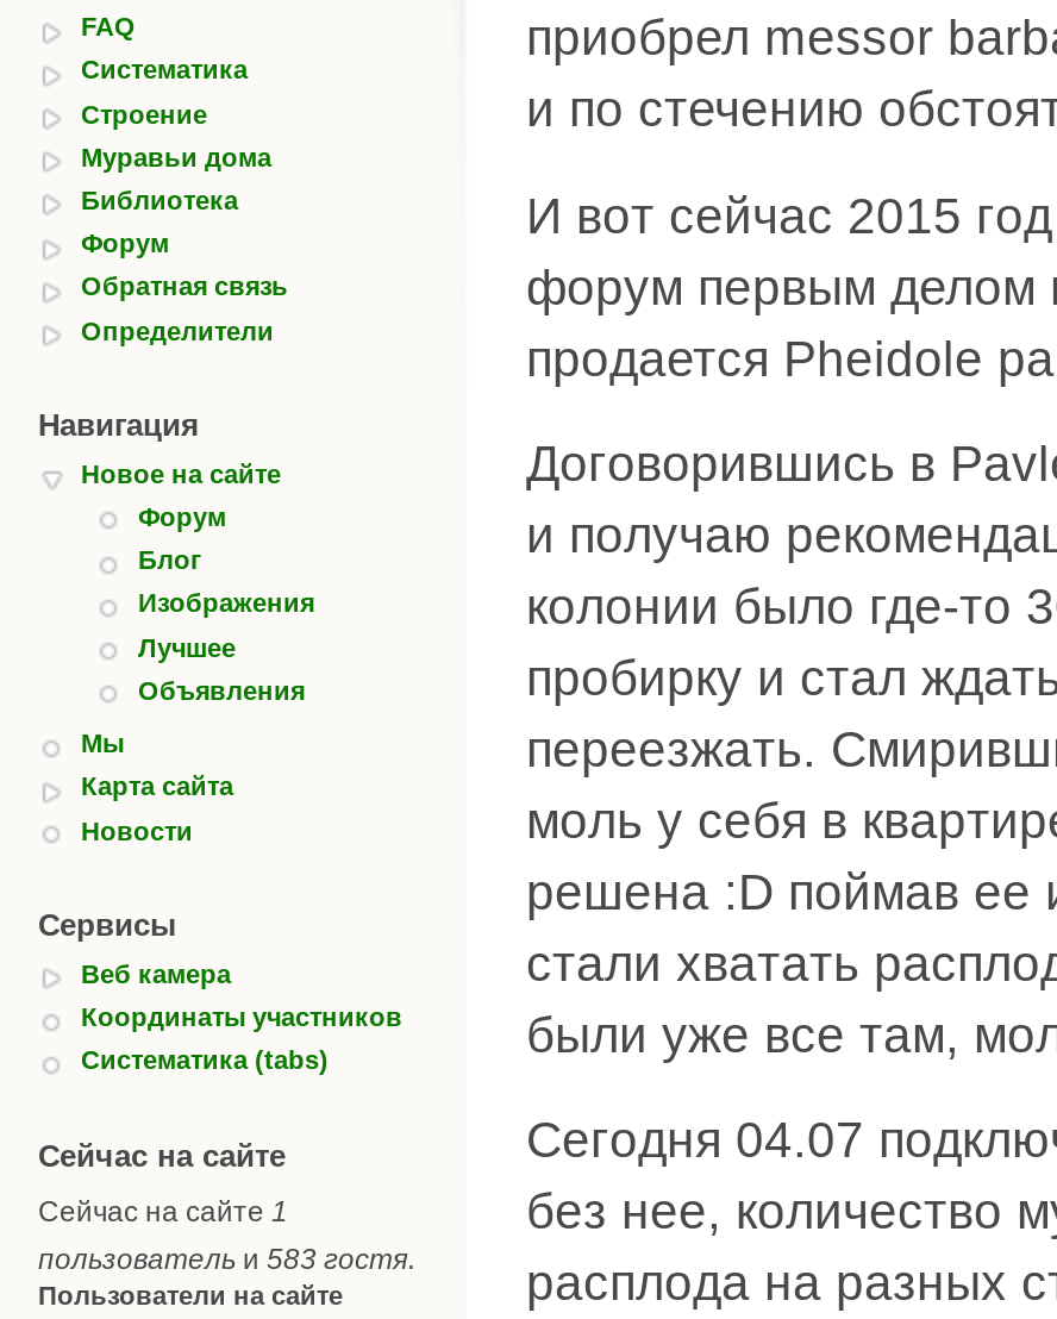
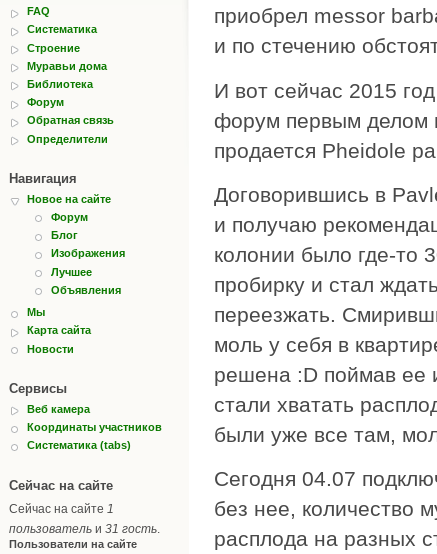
- пользователь и 583 гостя.
+ пользователь и 31 гость.
